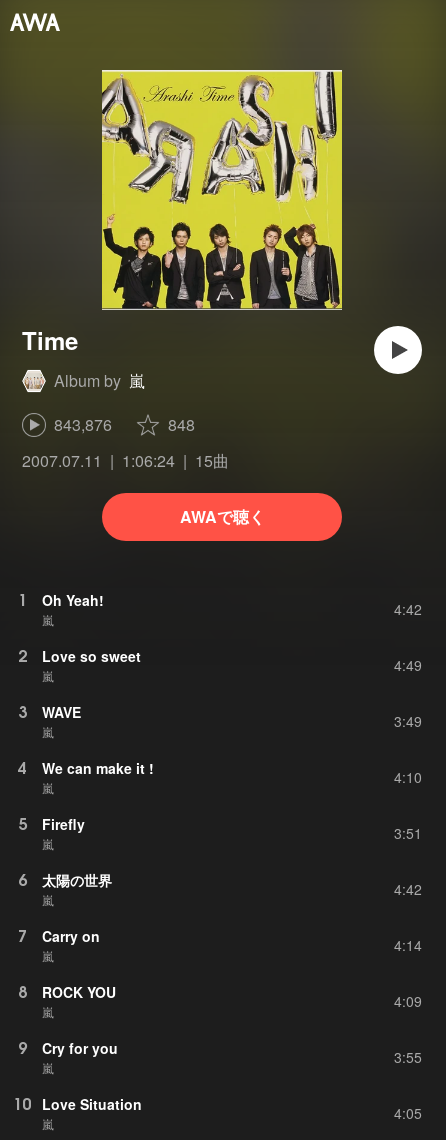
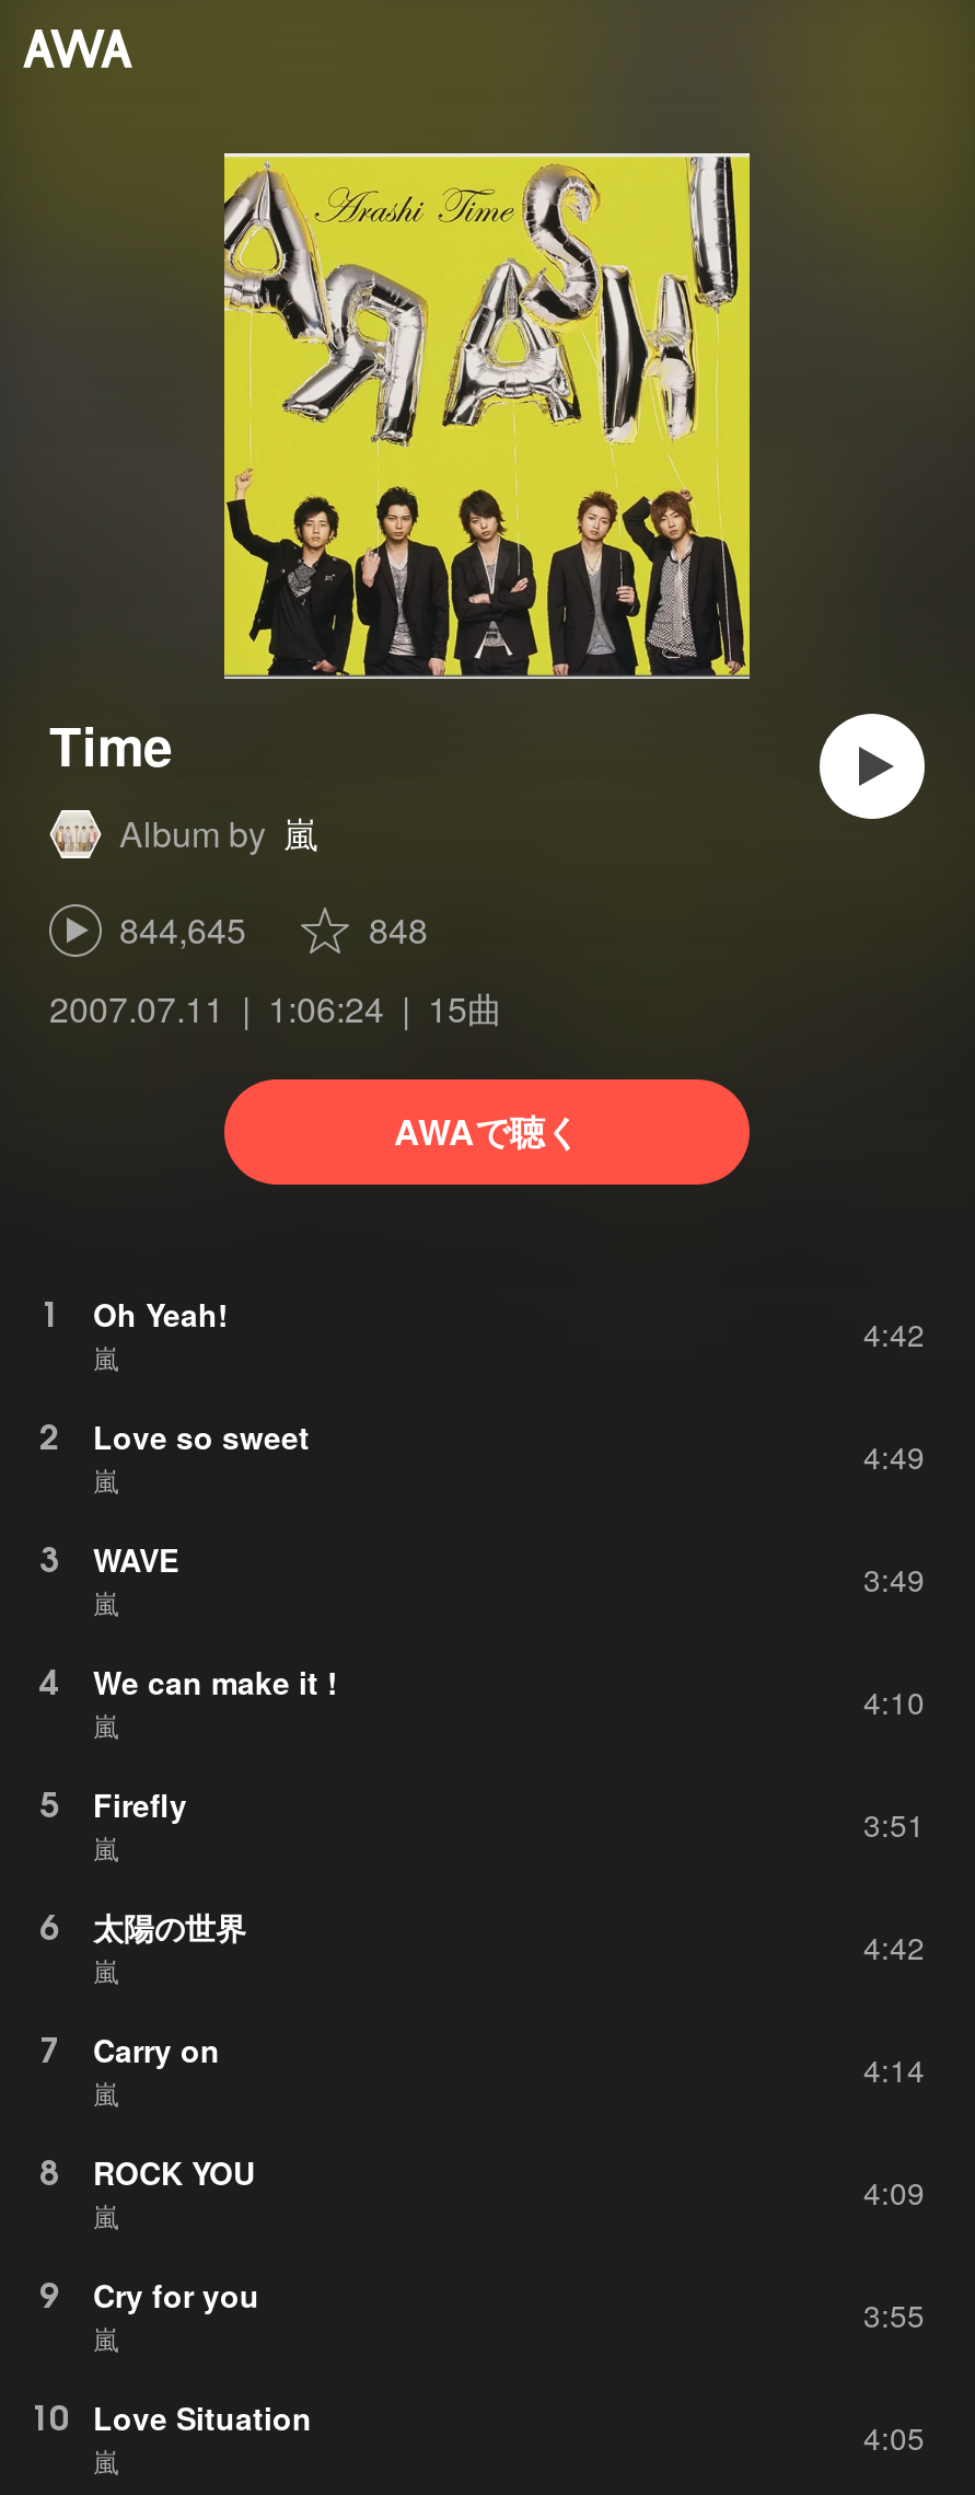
- 843,876
+ 844,645
